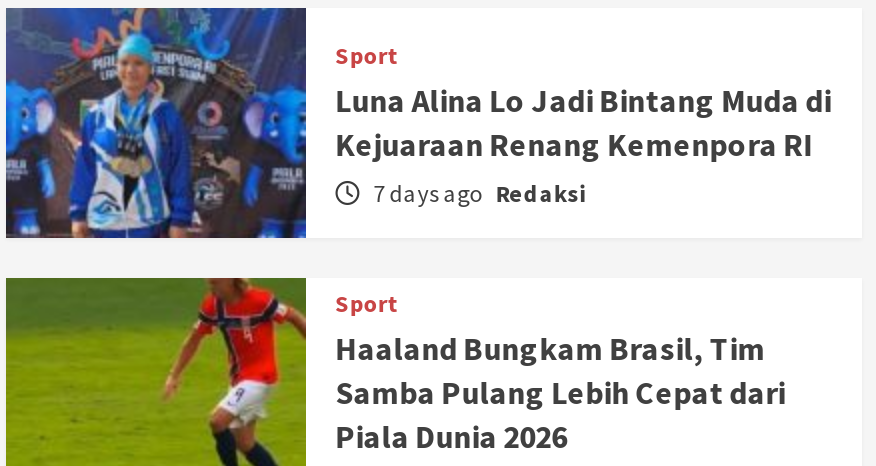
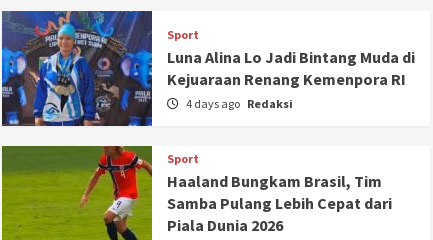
- 7 days ago Redaksi
+ 4 days ago Redaksi
